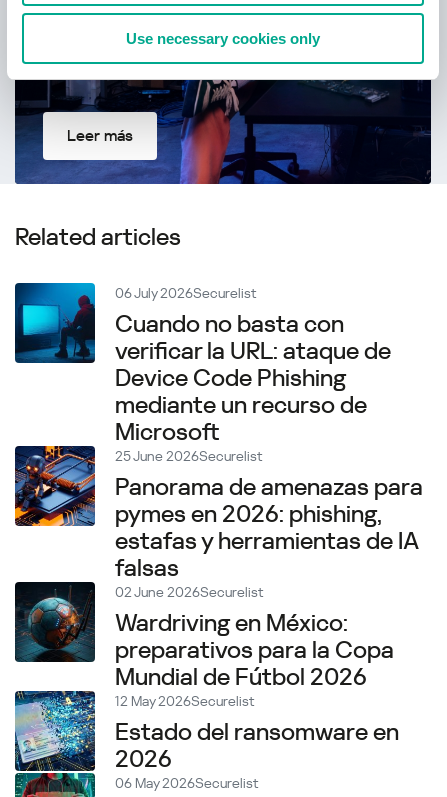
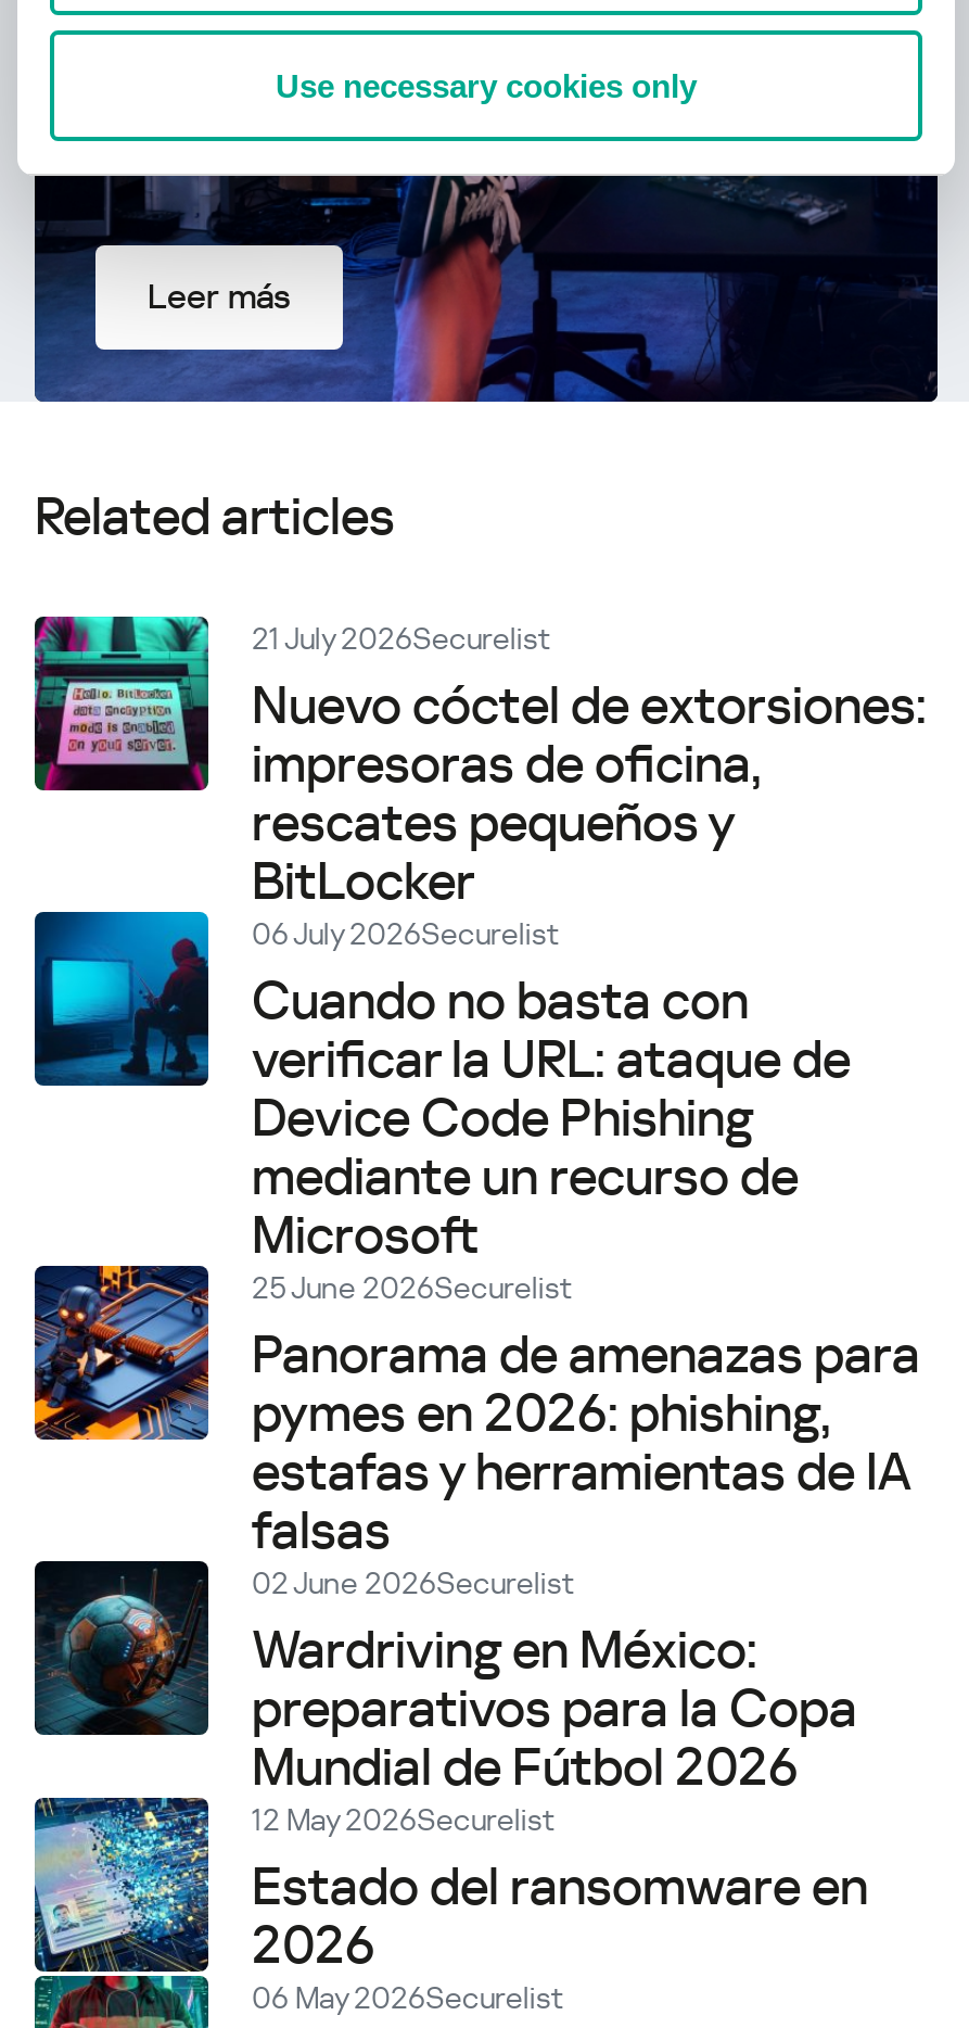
+ [image]
+ 21 July 2026Securelist
+ Nuevo cóctel de extorsiones:
+ impresoras de oficina,
+ rescates pequeños y
+ BitLocker
